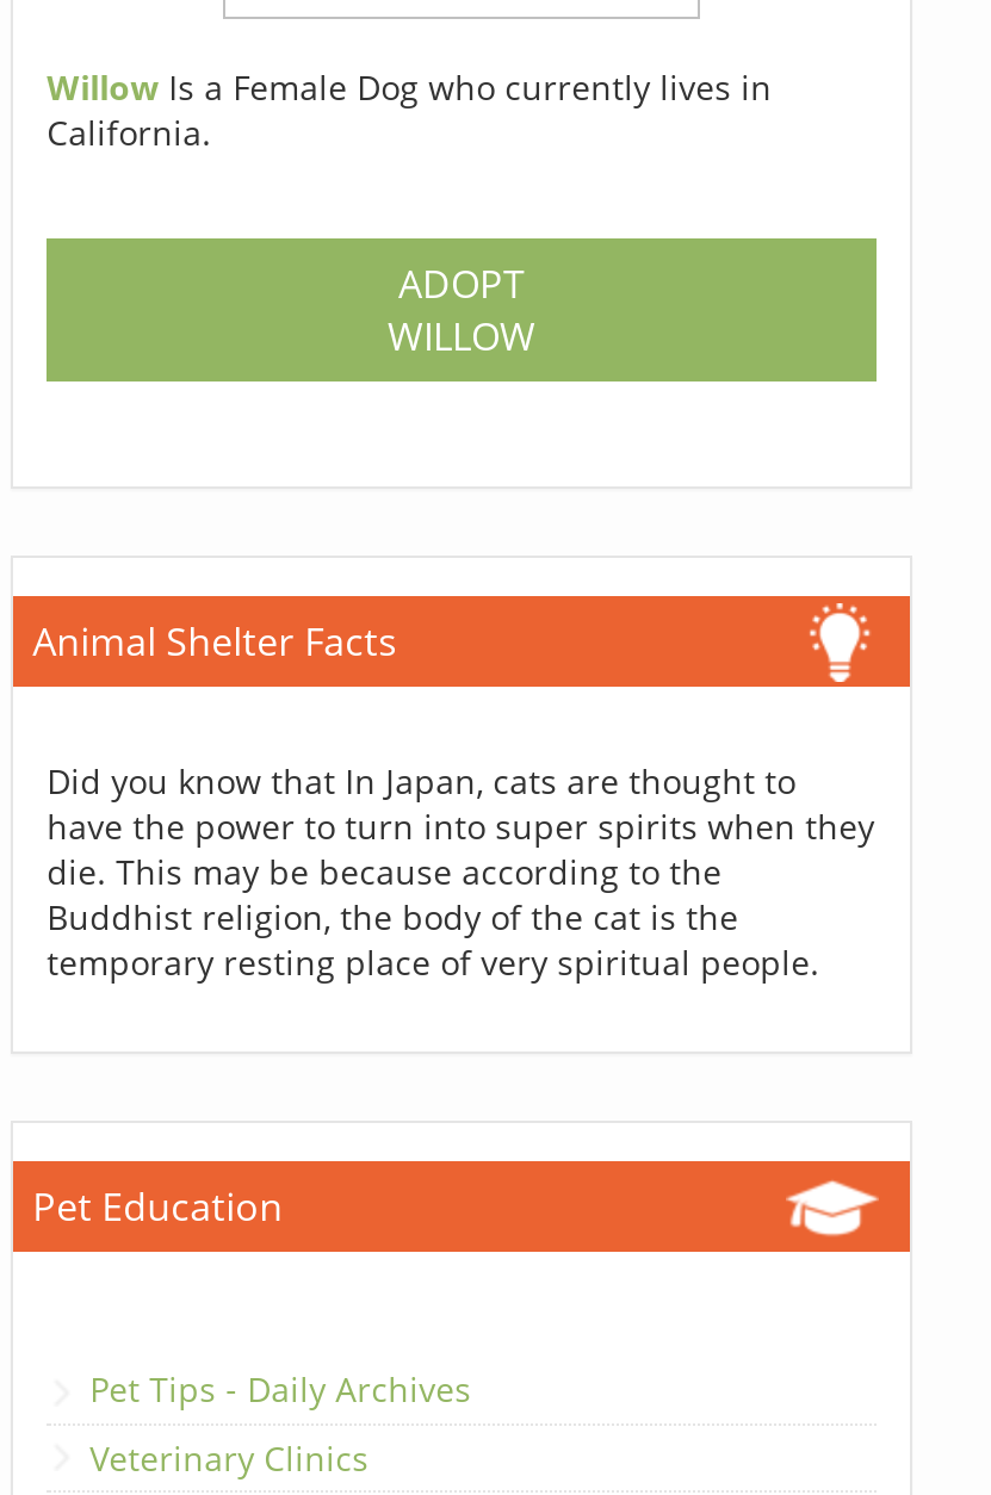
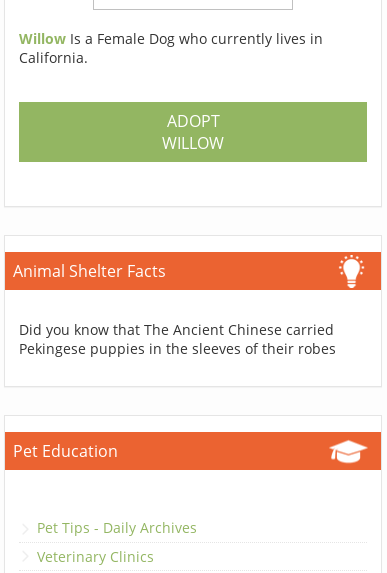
- Did you know that In Japan, cats are thought to
- have the power to turn into super spirits when they
- die. This may be because according to the
- Buddhist religion, the body of the cat is the
- temporary resting place of very spiritual people.
+ Did you know that The Ancient Chinese carried
+ Pekingese puppies in the sleeves of their robes
